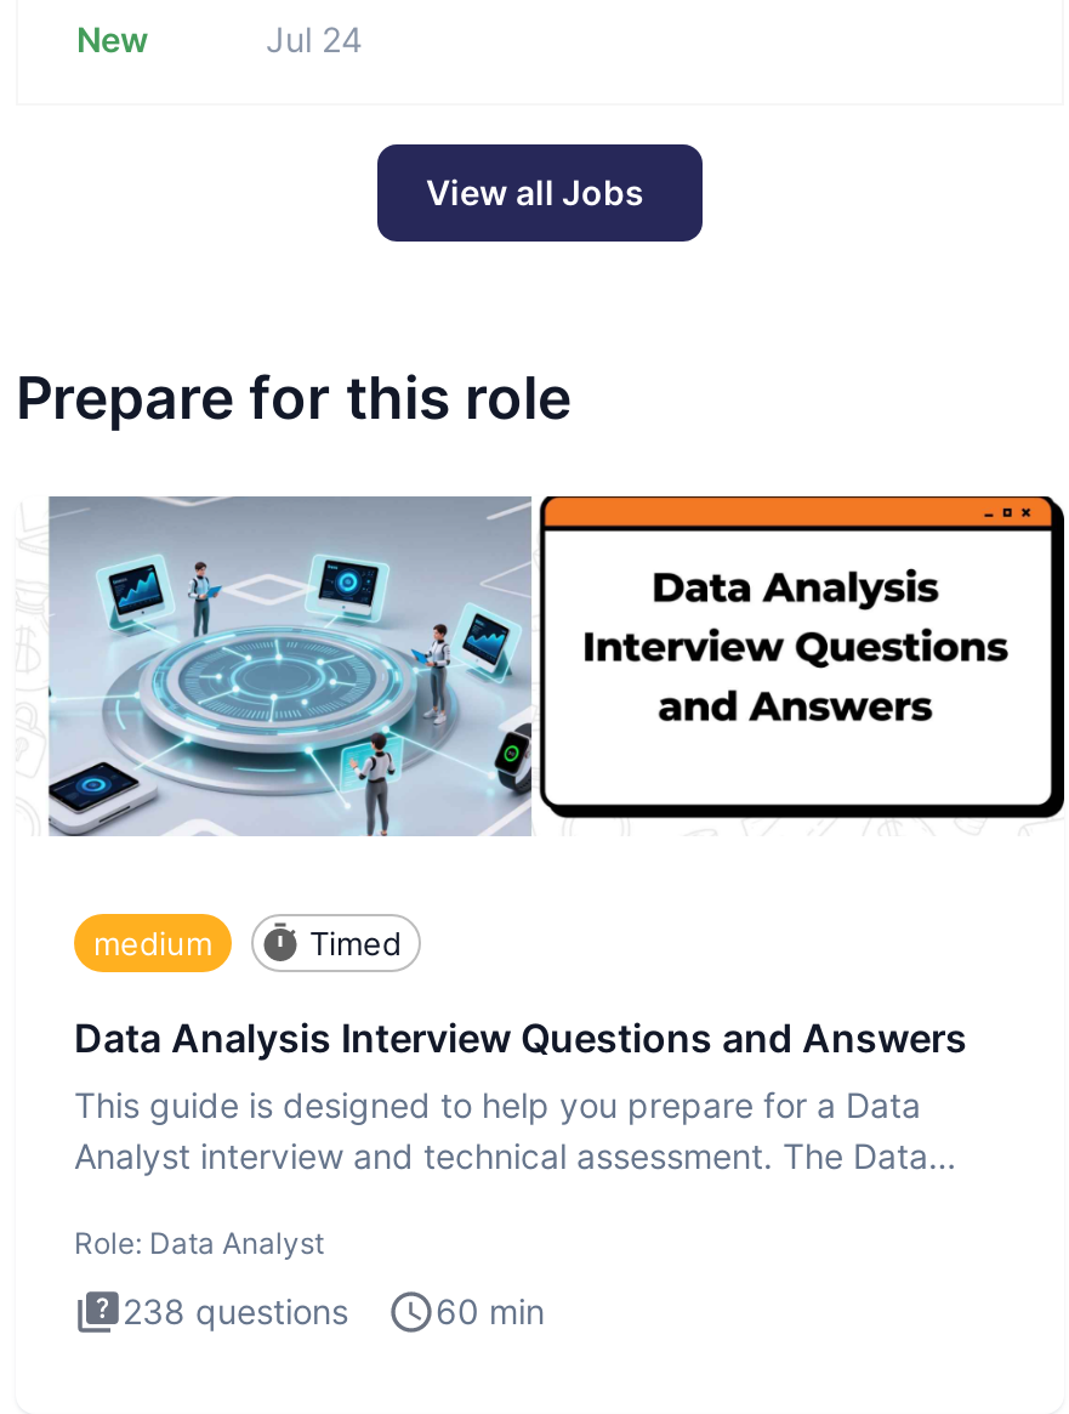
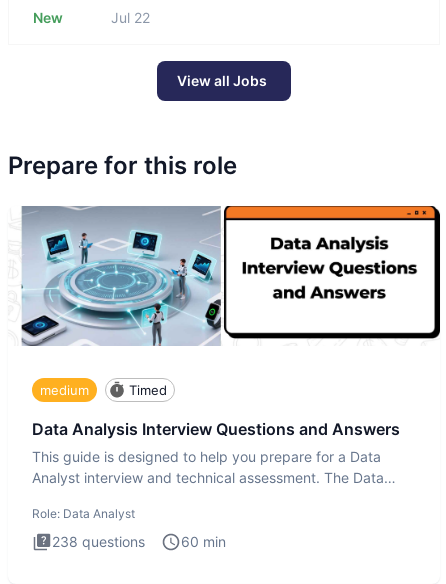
- Jul 24
+ Jul 22
